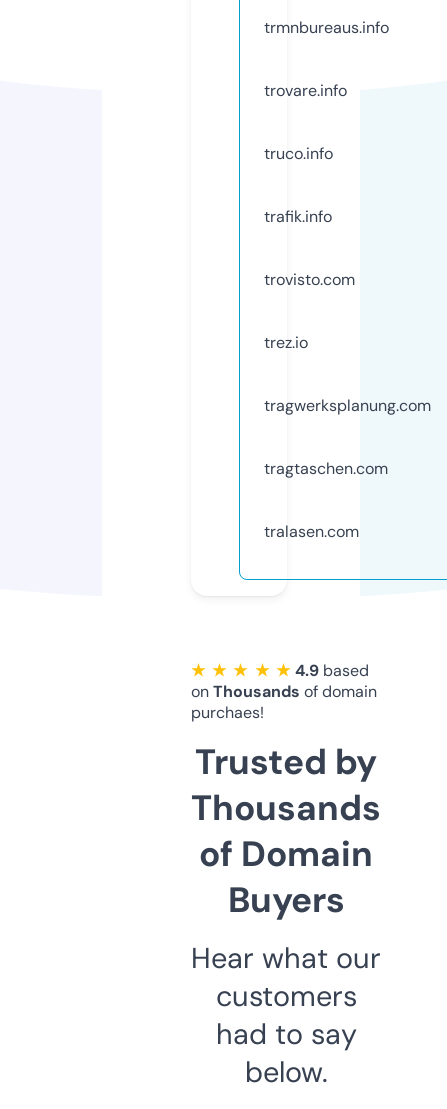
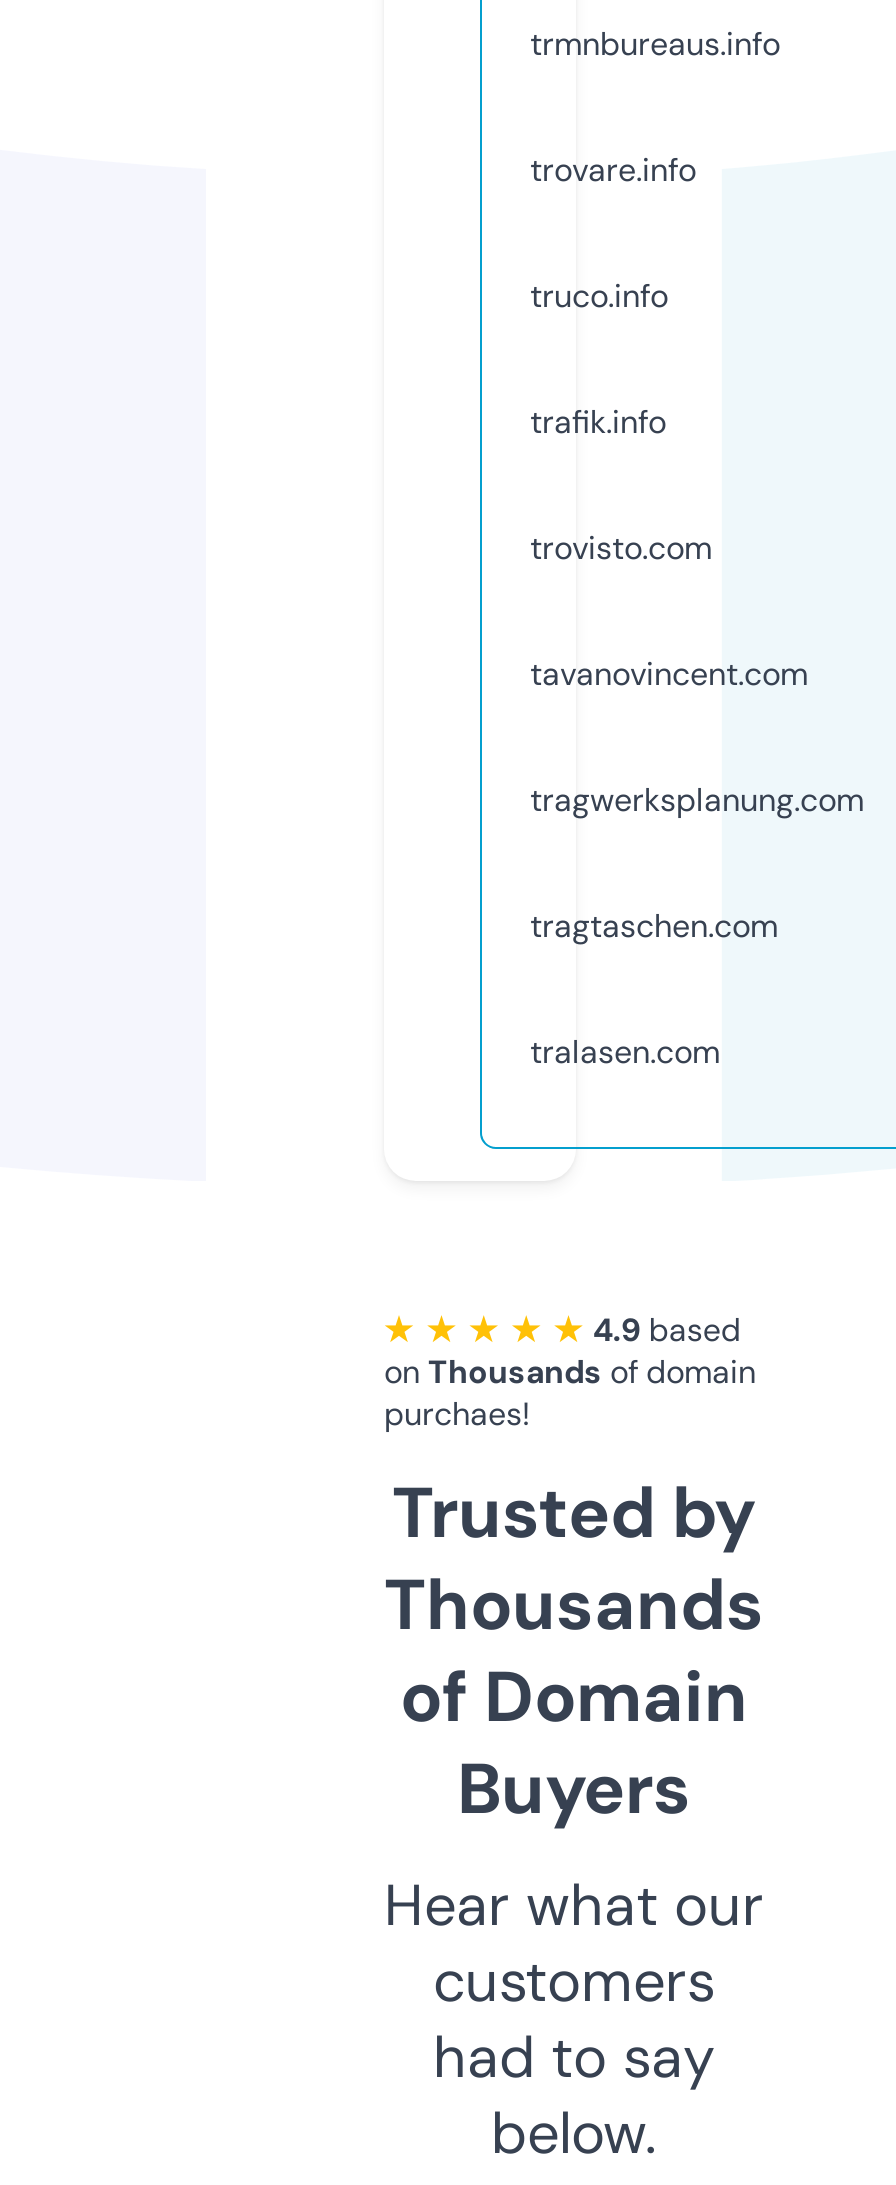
- trez.io
+ tavanovincent.com
